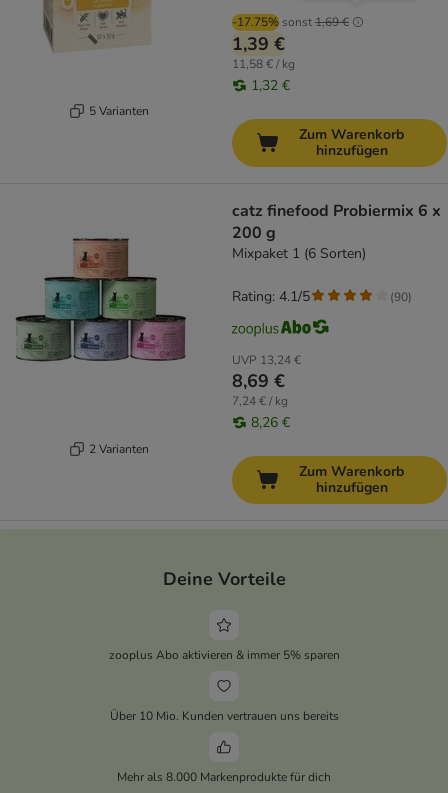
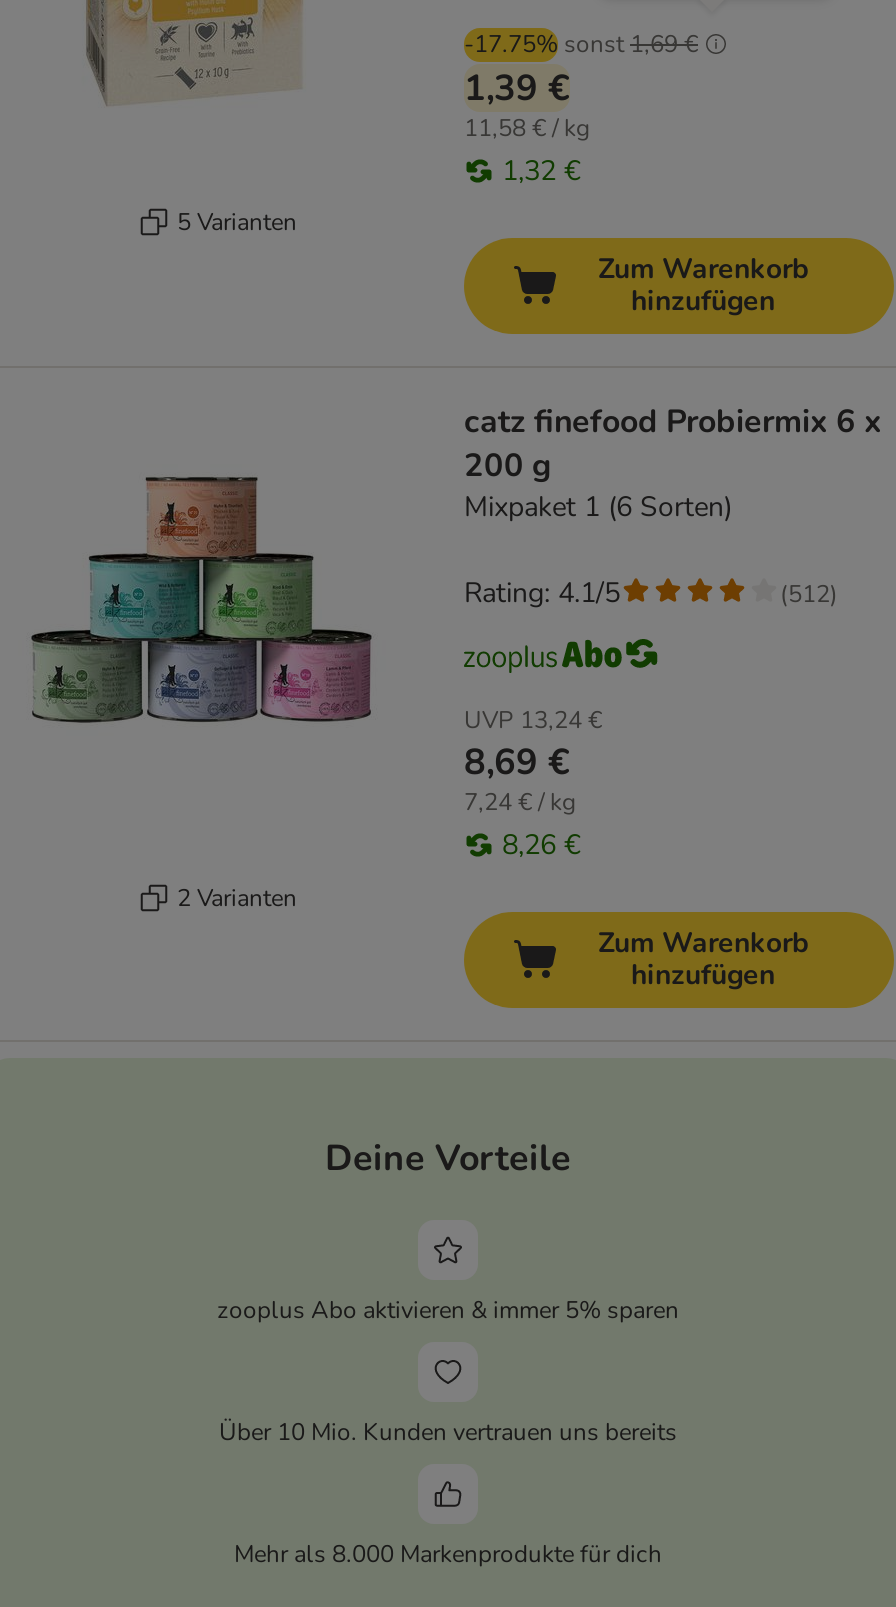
- (90)
+ (512)
